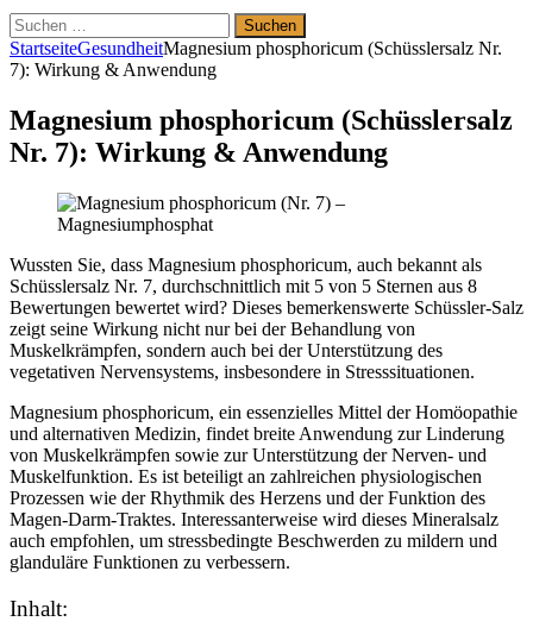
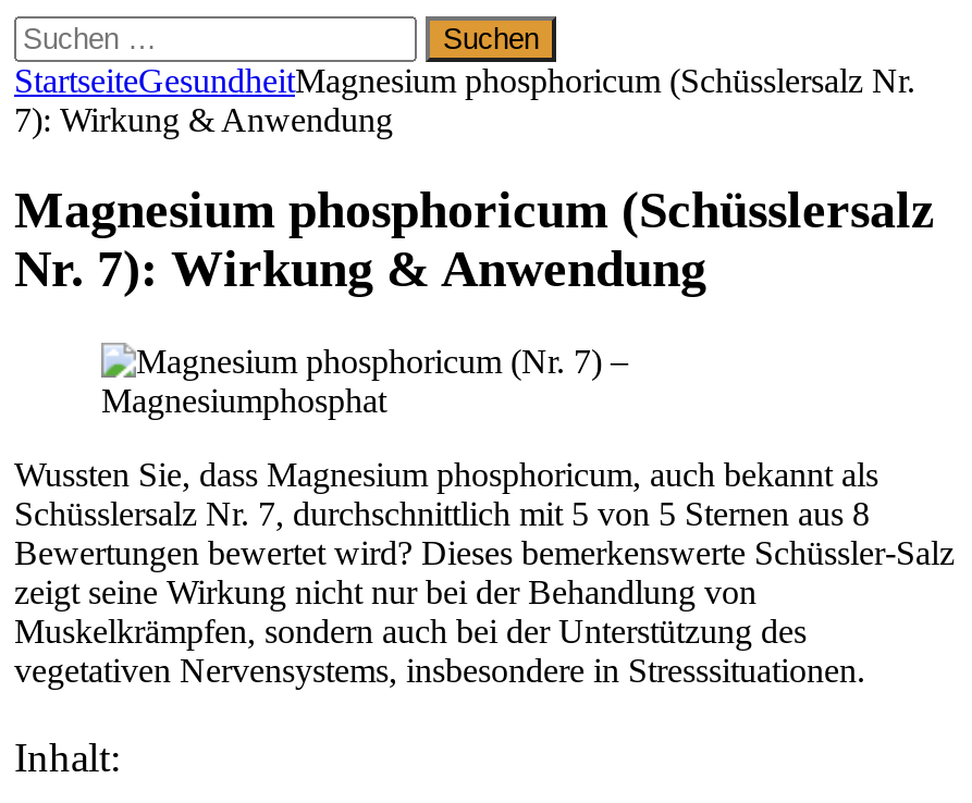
- Magnesium phosphoricum, ein essenzielles Mittel der Homöopathie
- und alternativen Medizin, findet breite Anwendung zur Linderung
- von Muskelkrämpfen sowie zur Unterstützung der Nerven- und
- Muskelfunktion. Es ist beteiligt an zahlreichen physiologischen
- Prozessen wie der Rhythmik des Herzens und der Funktion des
- Magen-Darm-Traktes. Interessanterweise wird dieses Mineralsalz
- auch empfohlen, um stressbedingte Beschwerden zu mildern und
- glanduläre Funktionen zu verbessern.
